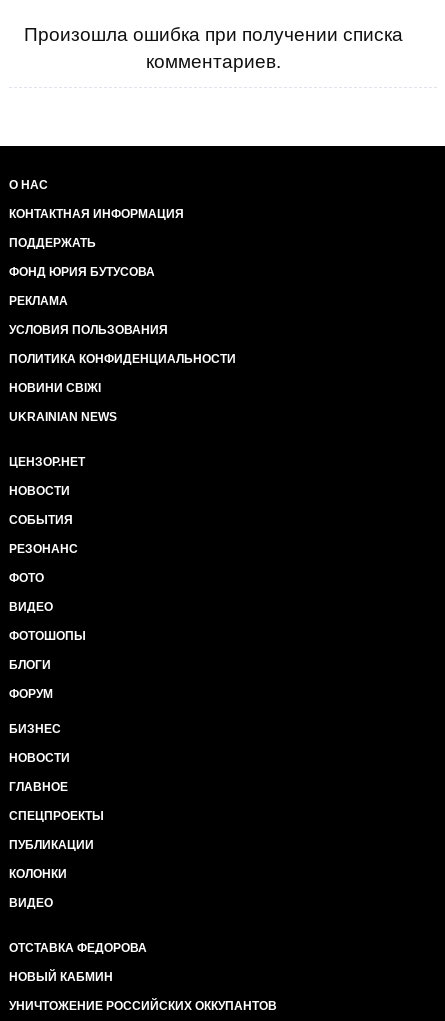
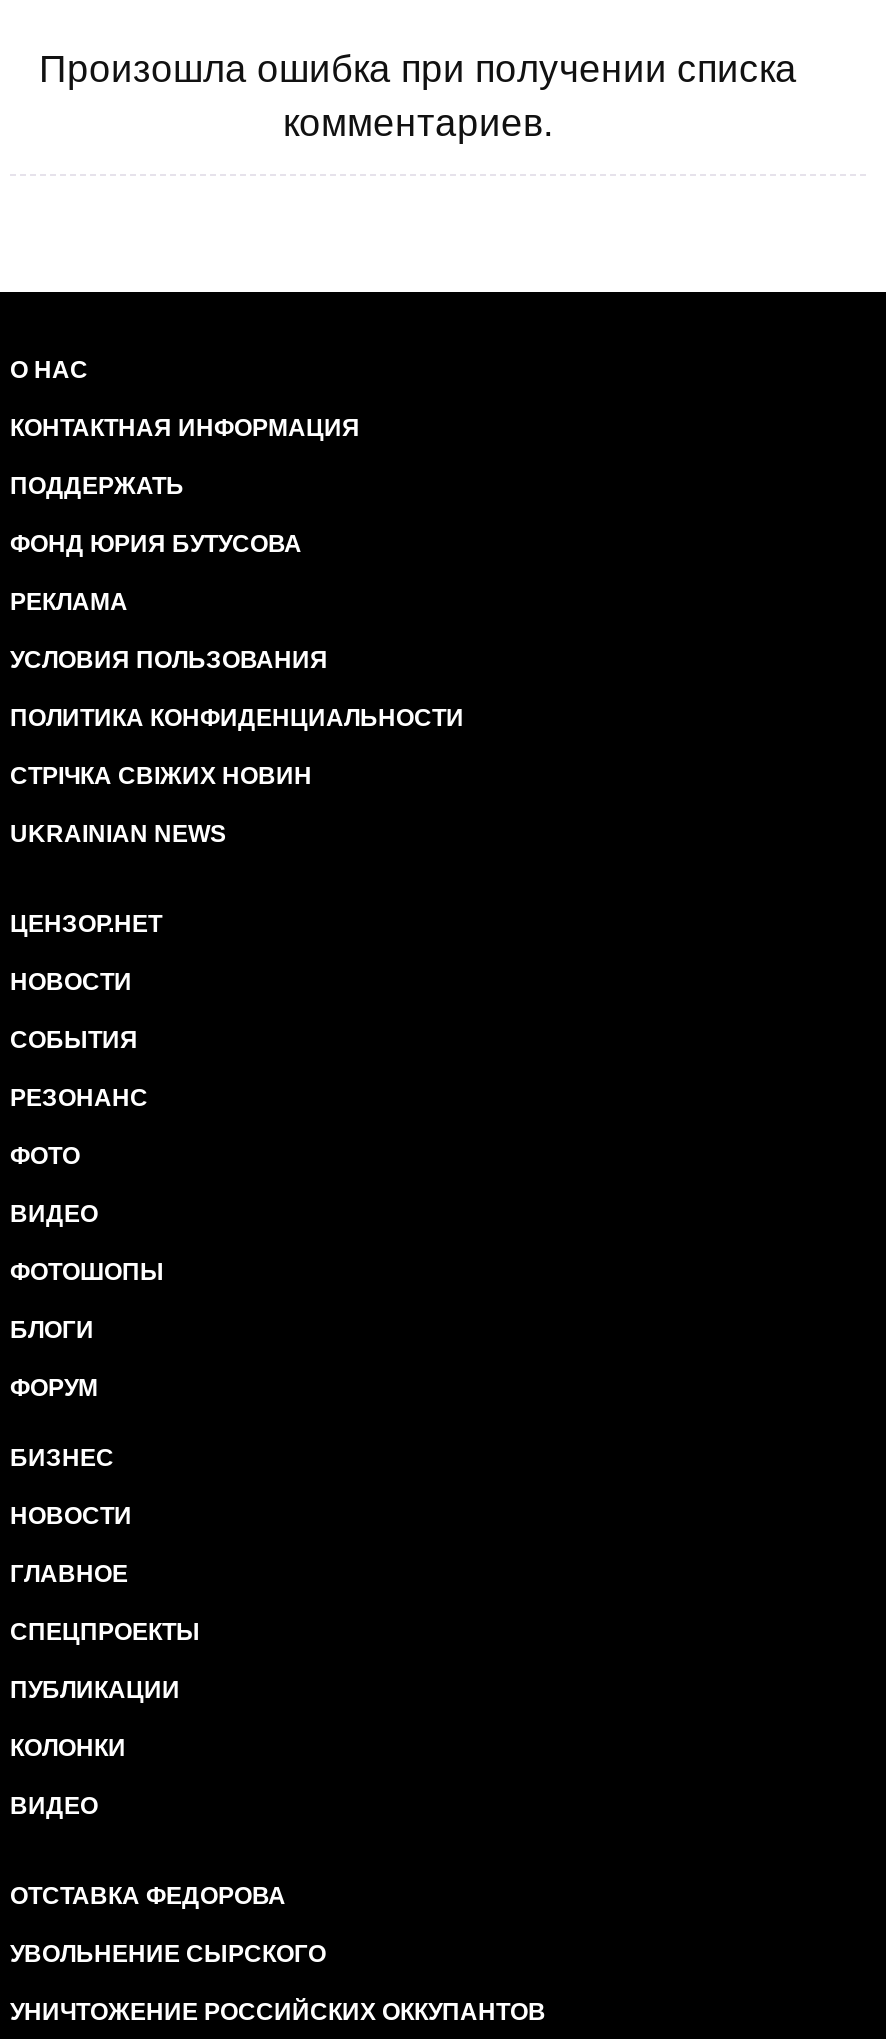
- НОВИНИ СВІЖІ
+ СТРІЧКА СВІЖИХ НОВИН

- НОВЫЙ КАБМИН
+ УВОЛЬНЕНИЕ СЫРСКОГО
